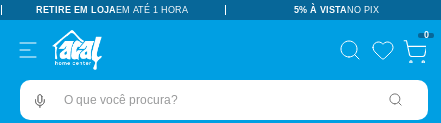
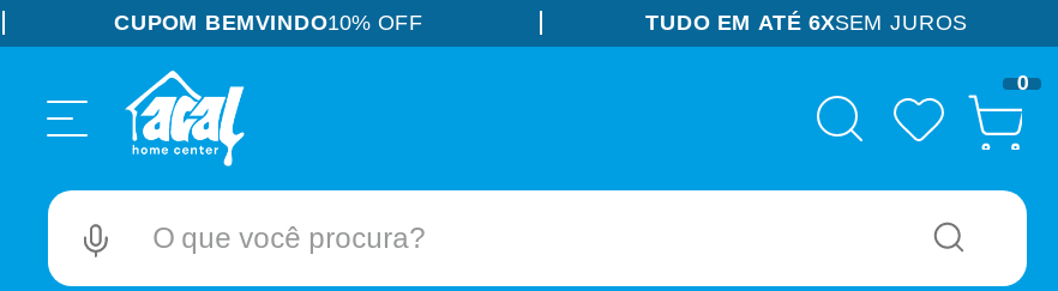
- RETIRE EM LOJAEM ATÉ 1 HORA
- 5% À VISTANO PIX
+ CUPOM BEMVINDO10% OFF
+ TUDO EM ATÉ 6XSEM JUROS
